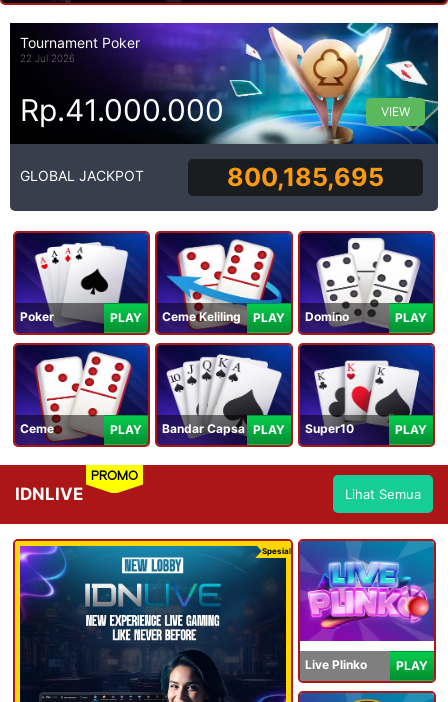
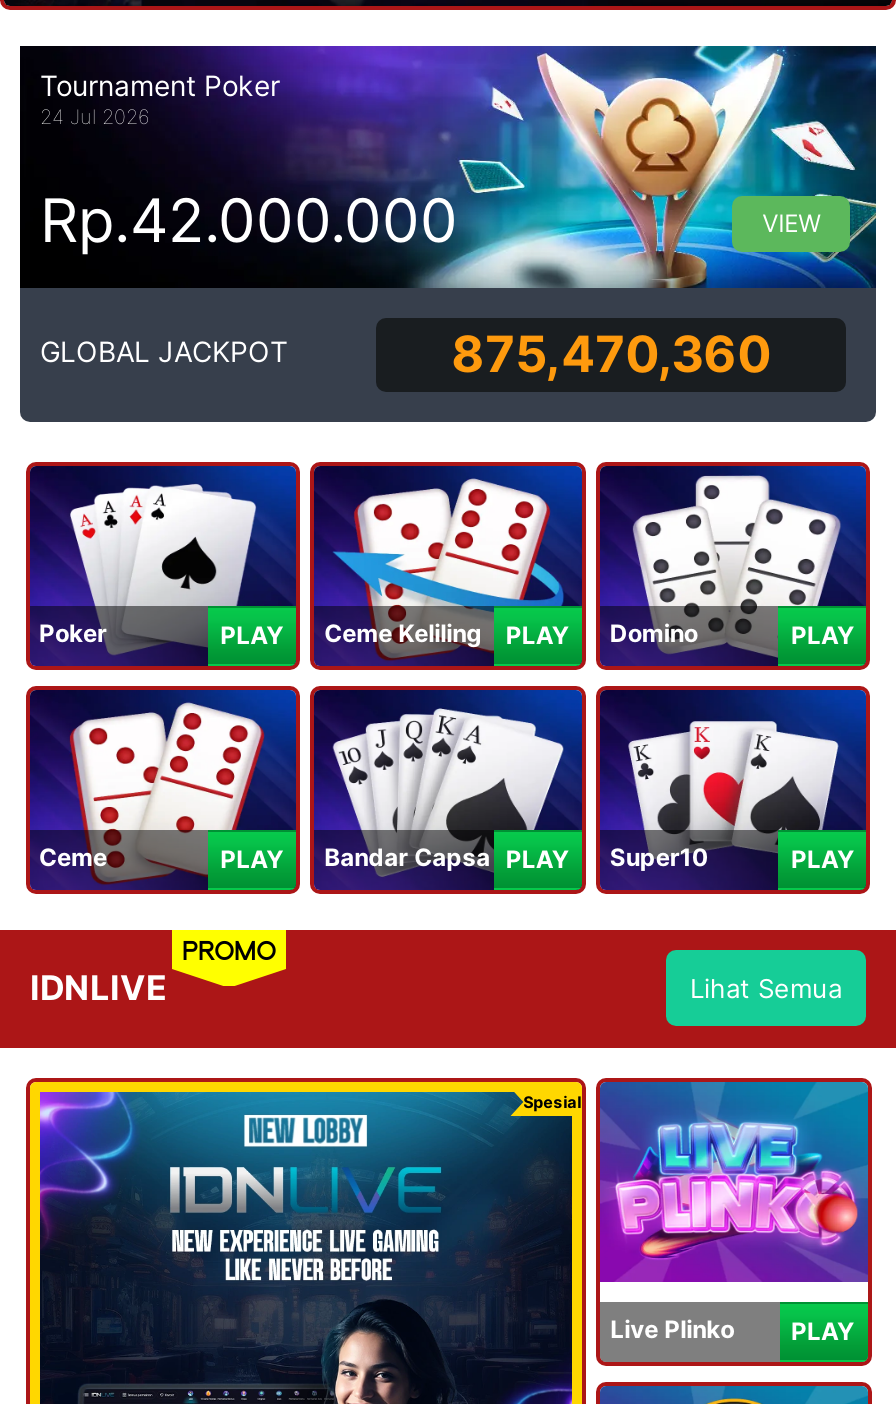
- 22 Jul 2026
+ 24 Jul 2026

- Rp.41.000.000
+ Rp.42.000.000

- 800,185,695
+ 875,470,360
